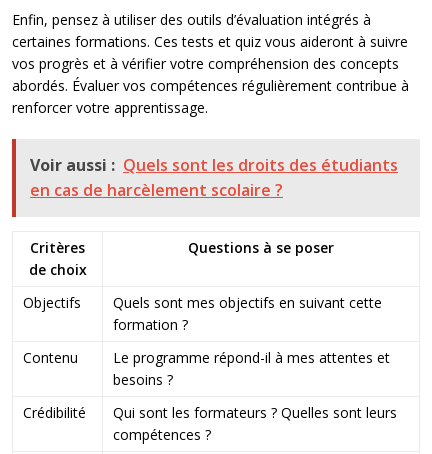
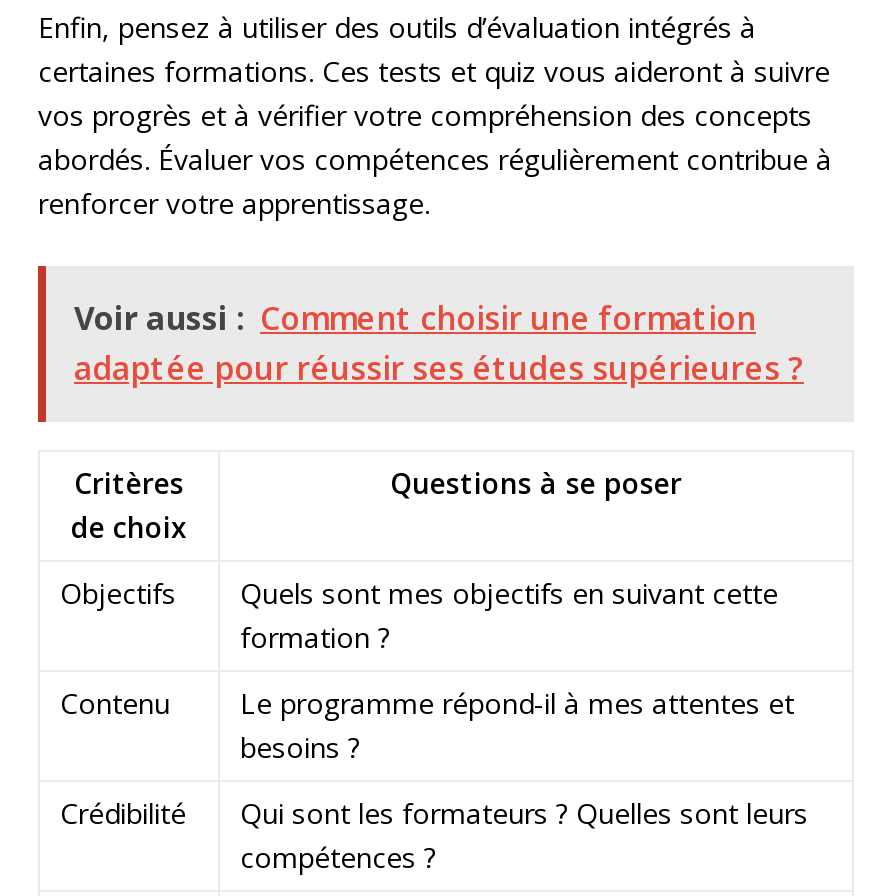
- Voir aussi : Quels sont les droits des étudiants
- en cas de harcèlement scolaire ?
+ Voir aussi : Comment choisir une formation
+ adaptée pour réussir ses études supérieures ?
